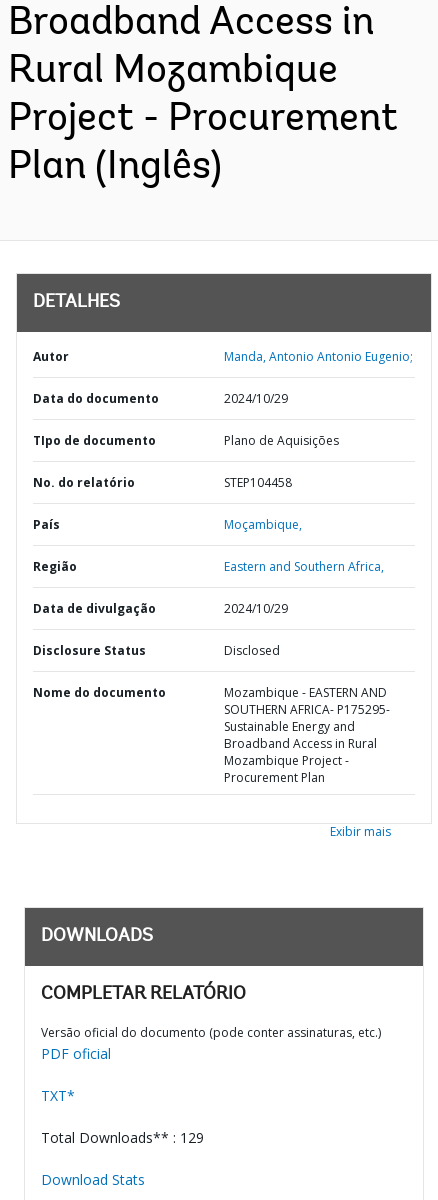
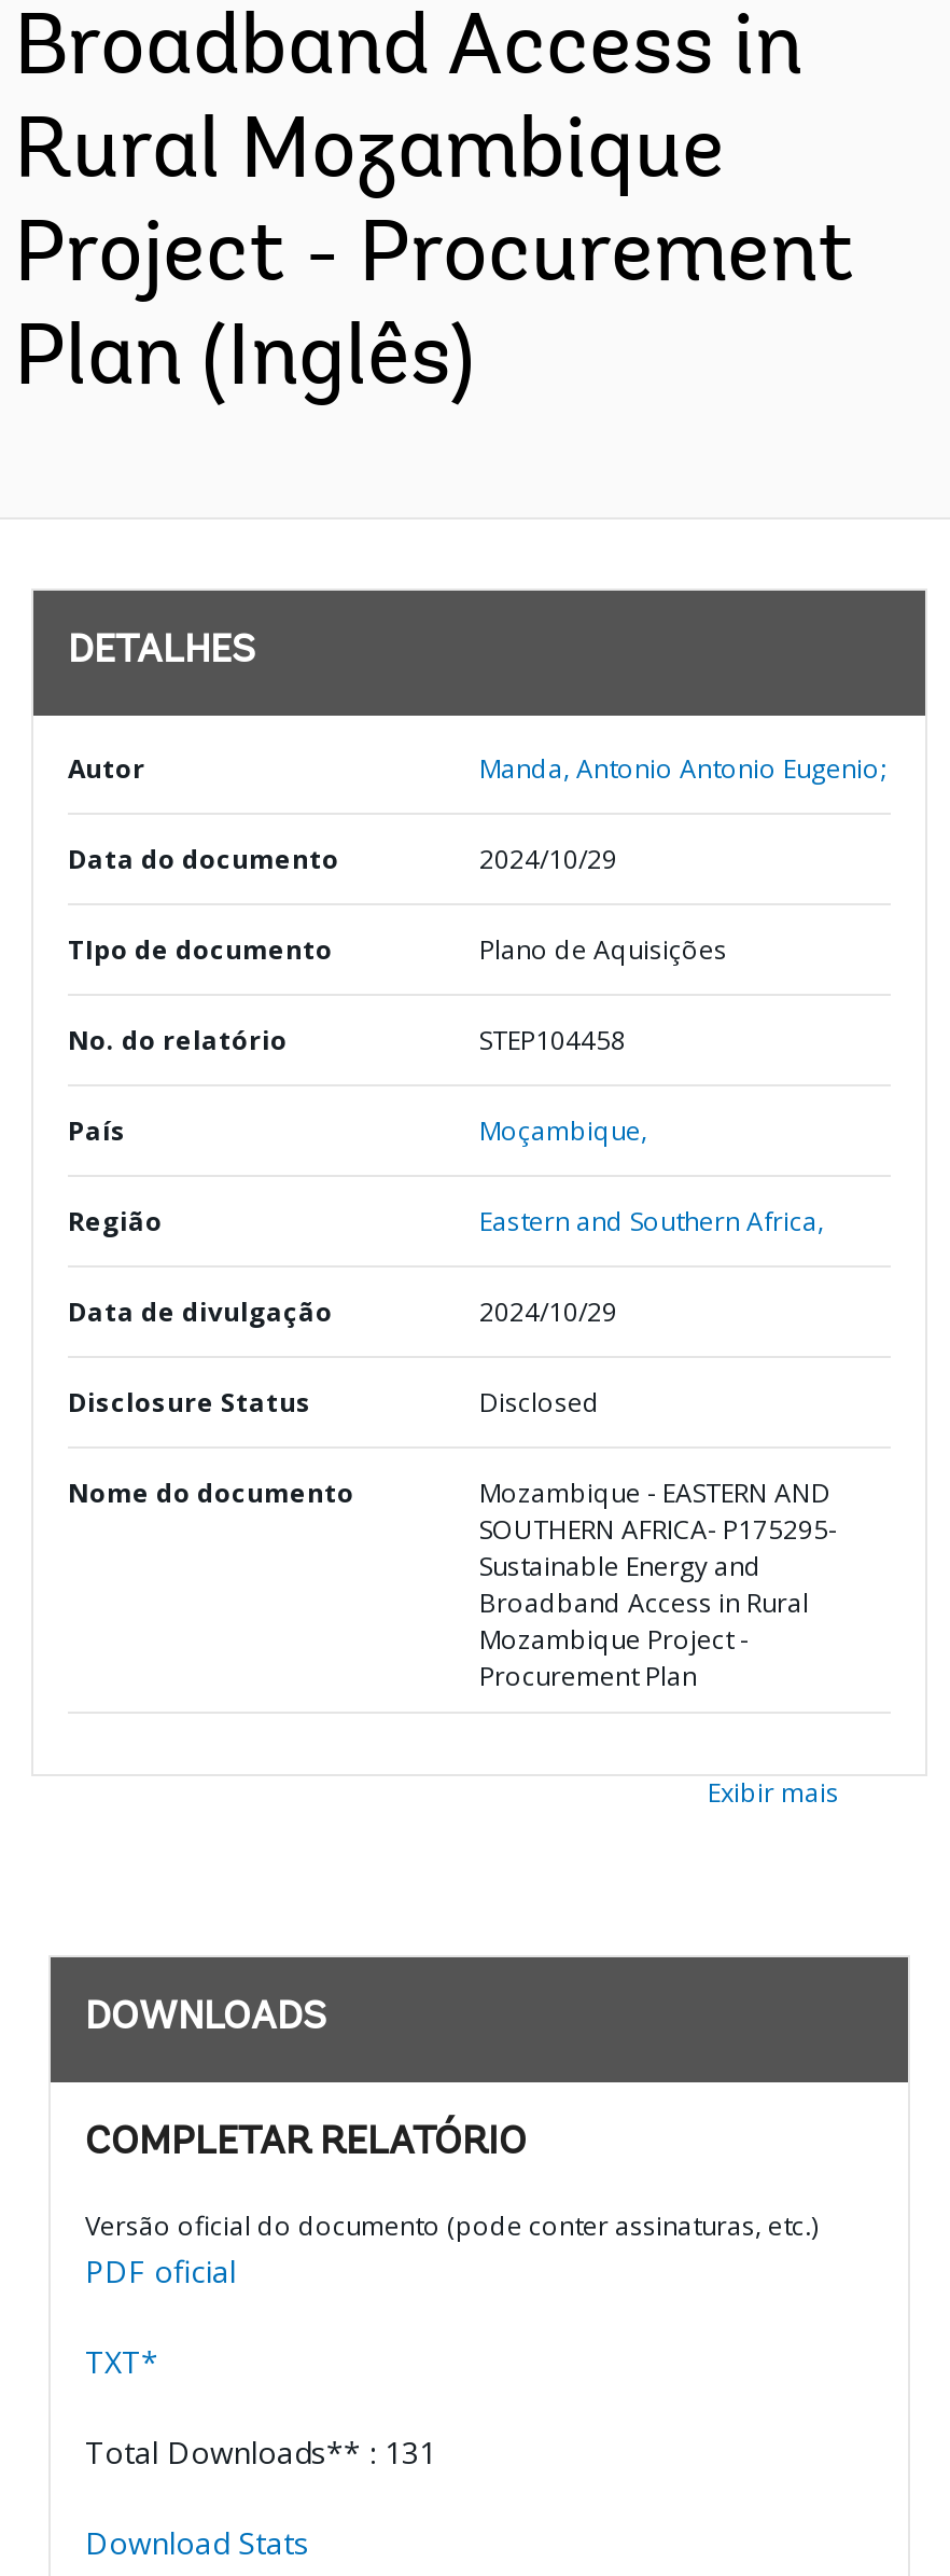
- Total Downloads** : 129
+ Total Downloads** : 131
